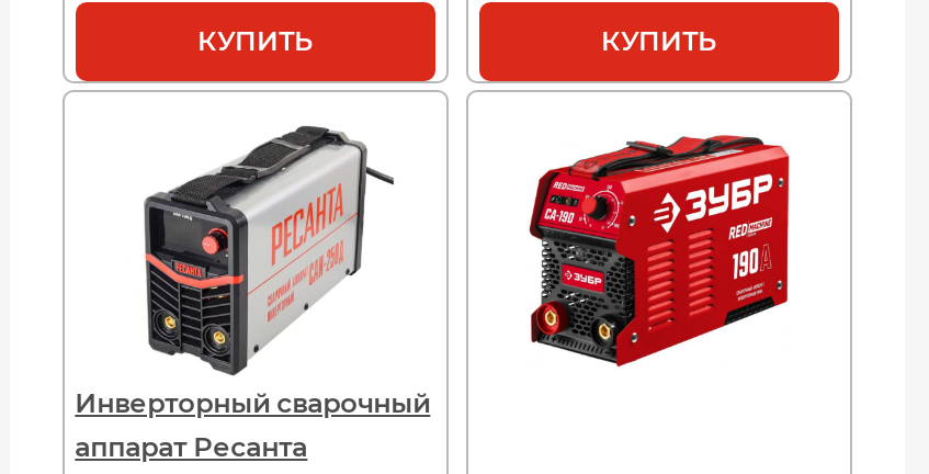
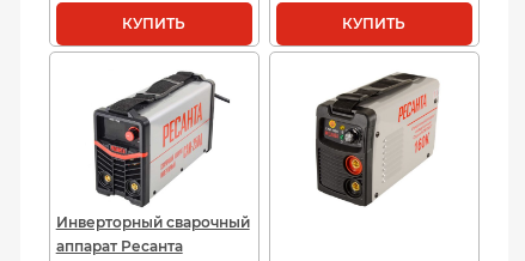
- [image]
+ [image]
